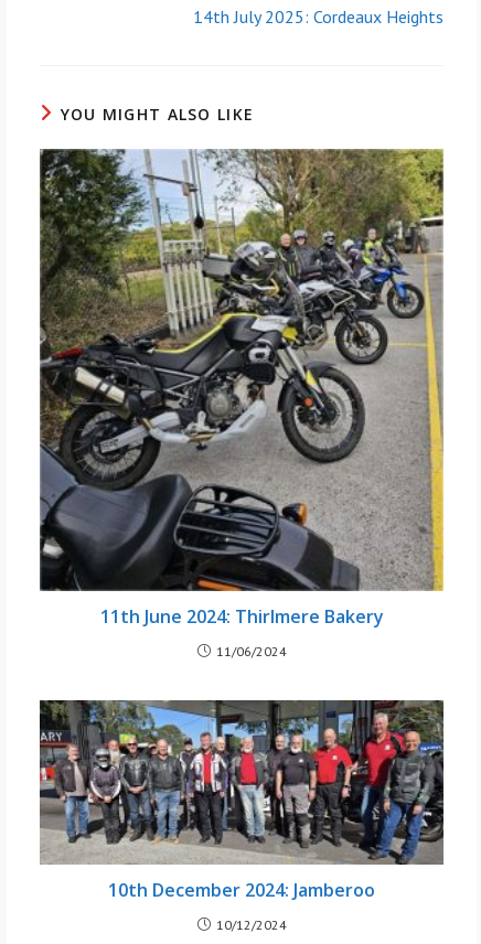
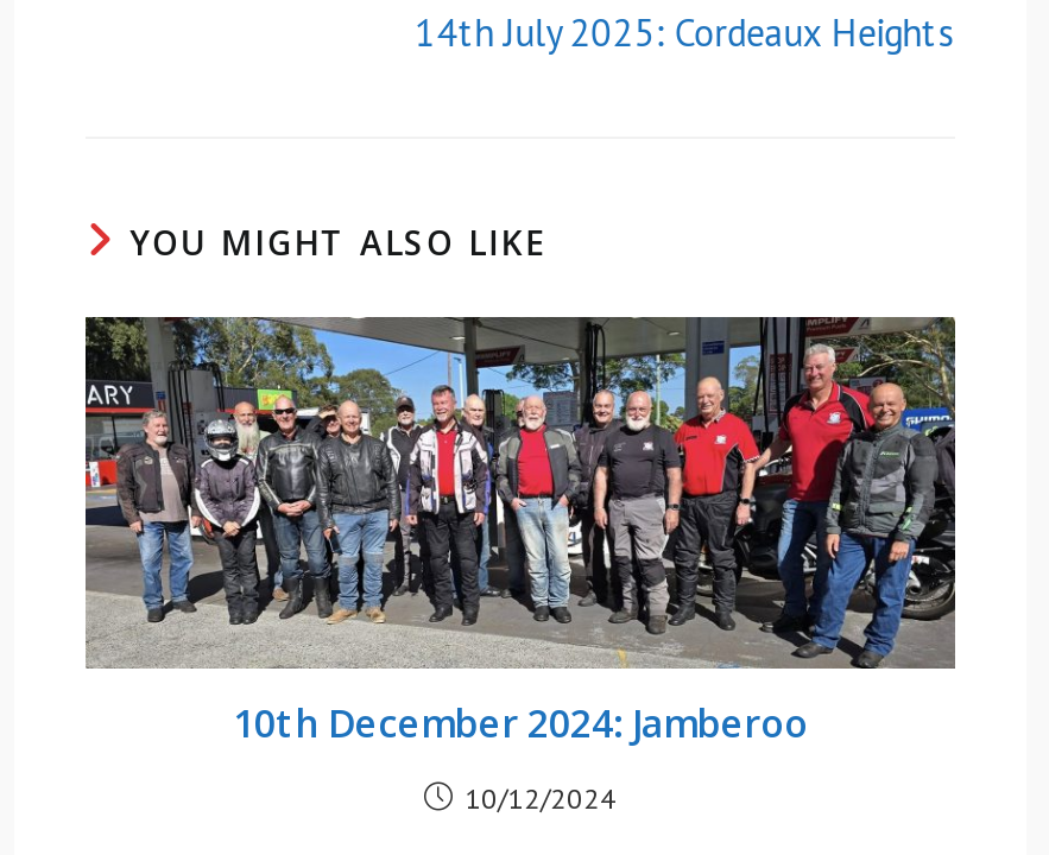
- [image]
- 11th June 2024: Thirlmere Bakery
- 11/06/2024
